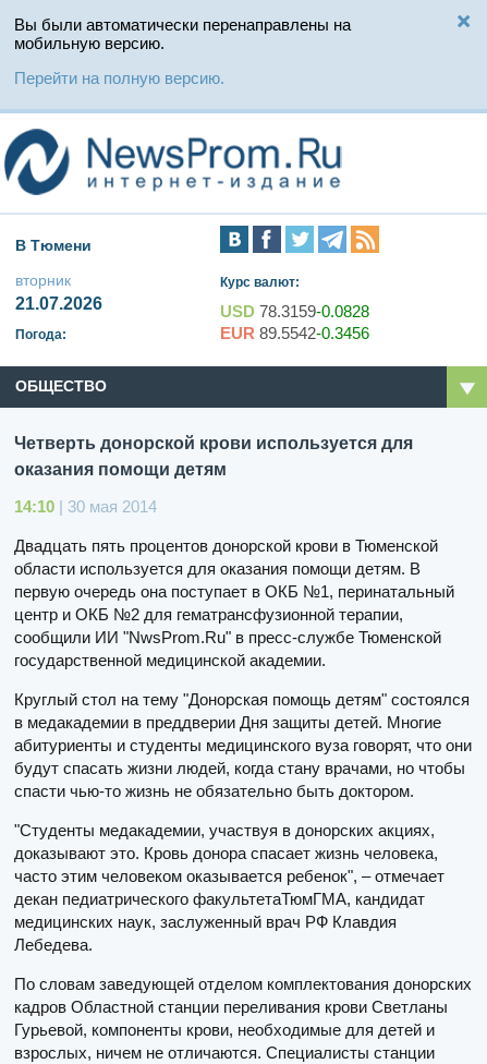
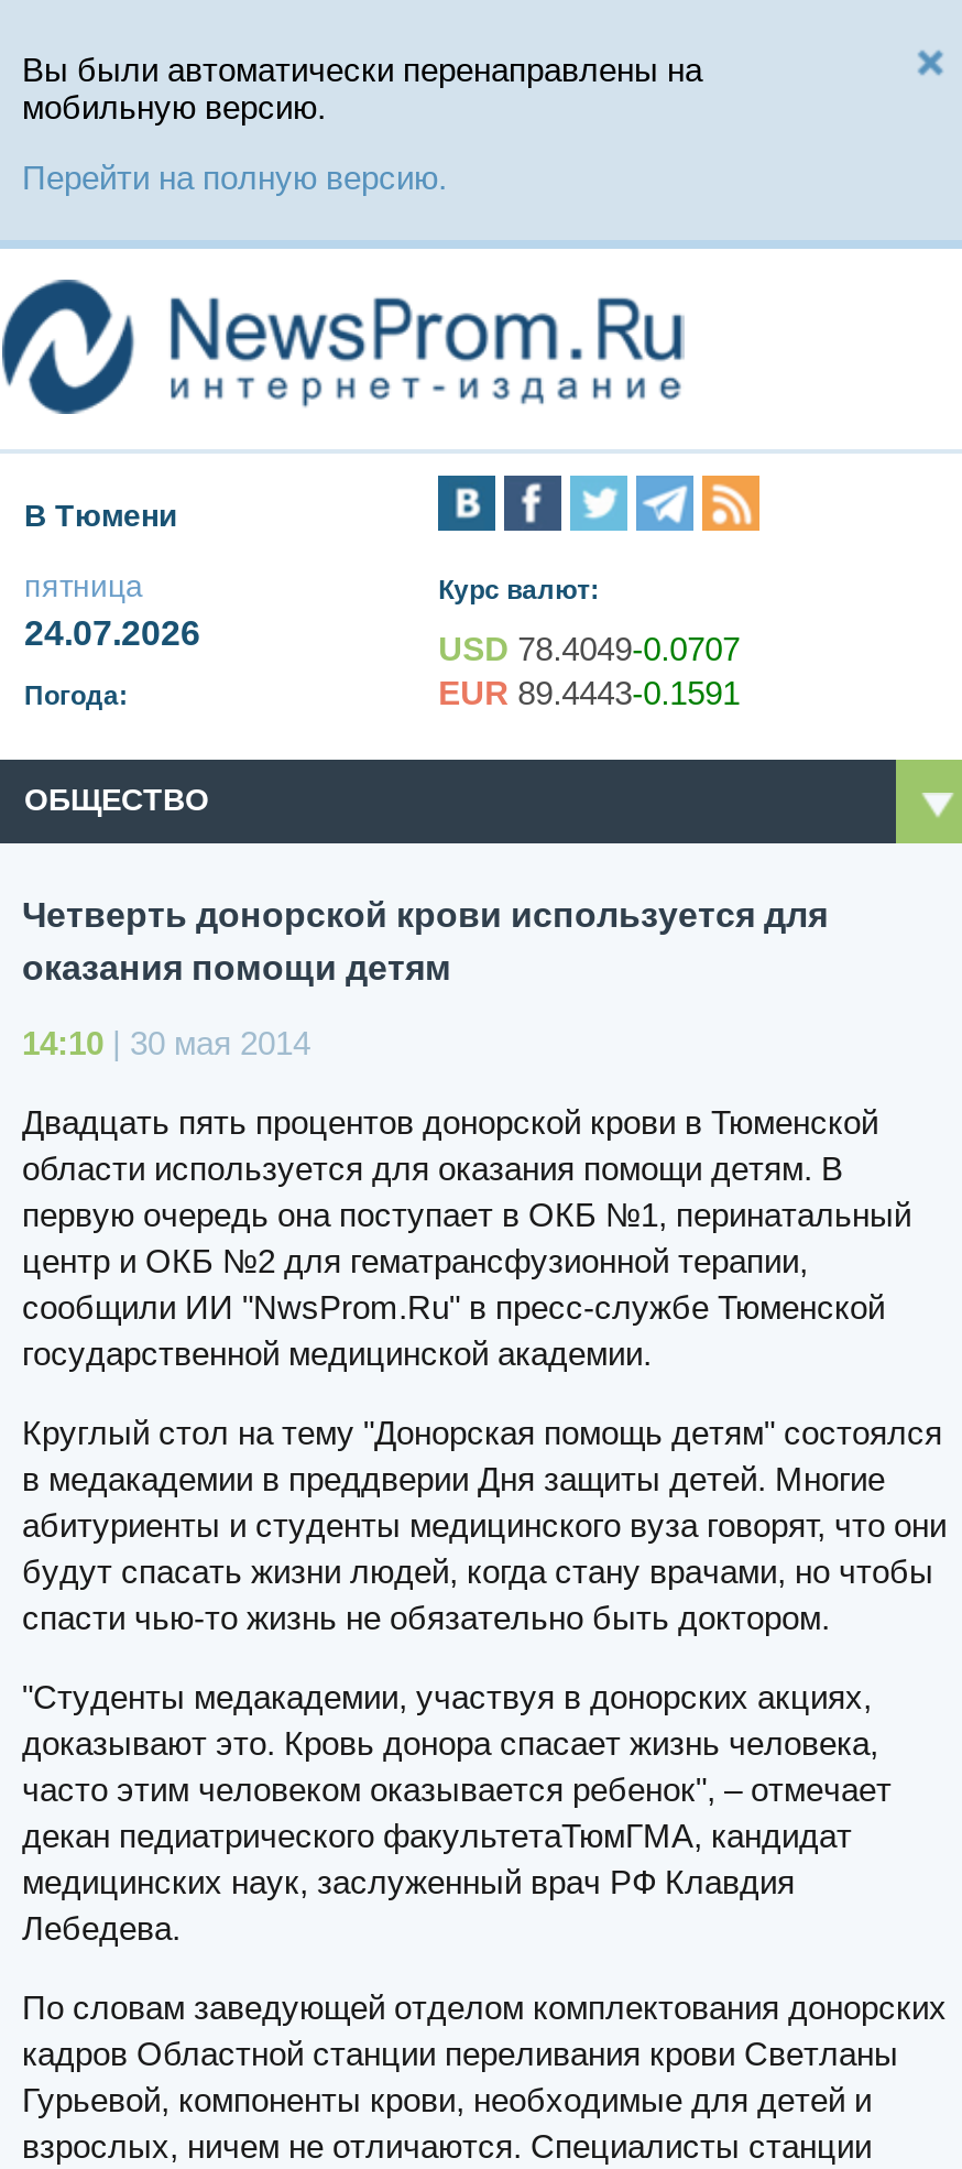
- вторник
- 21.07.2026
+ пятница
+ 24.07.2026

- USD 78.3159-0.0828
+ USD 78.4049-0.0707

- EUR 89.5542-0.3456
+ EUR 89.4443-0.1591
